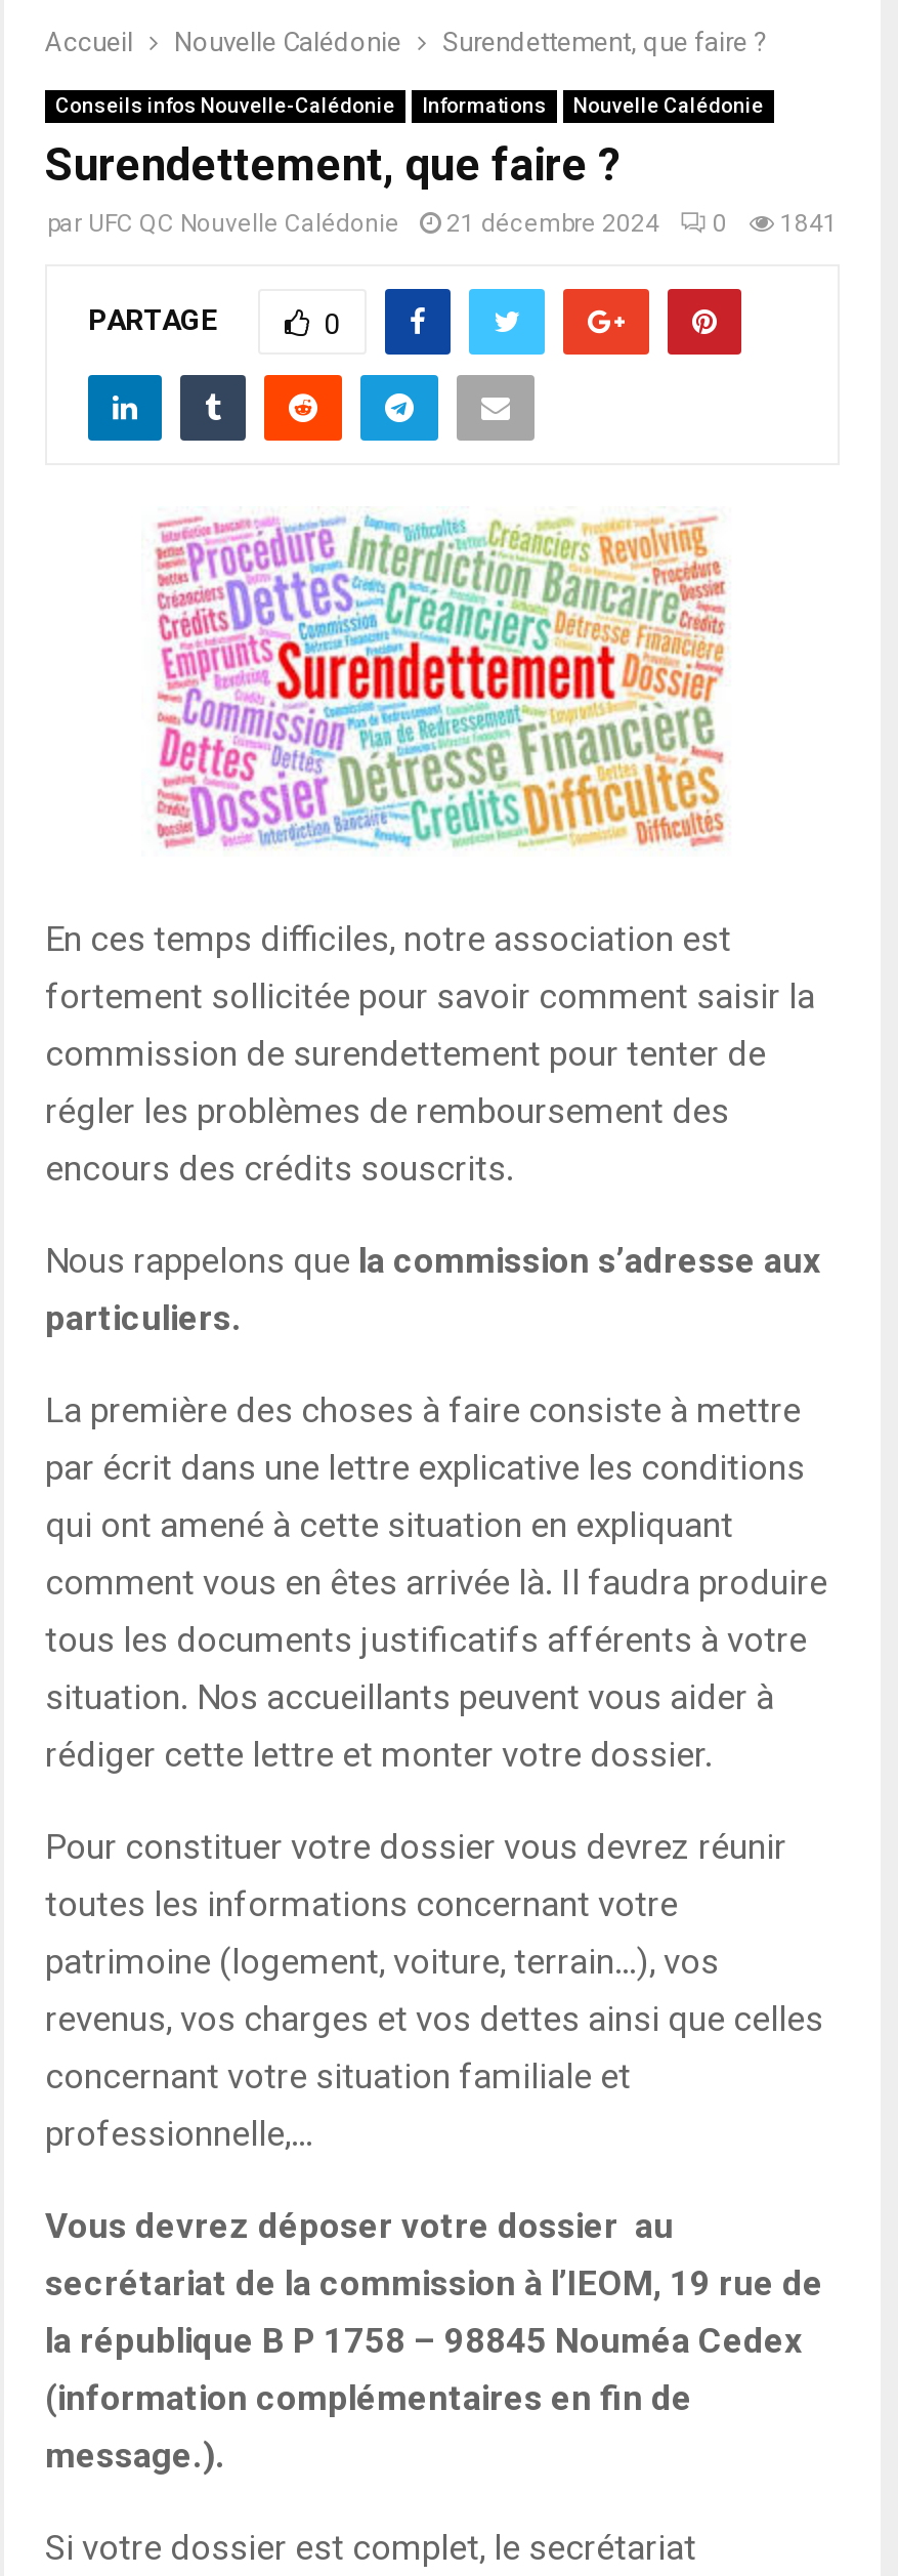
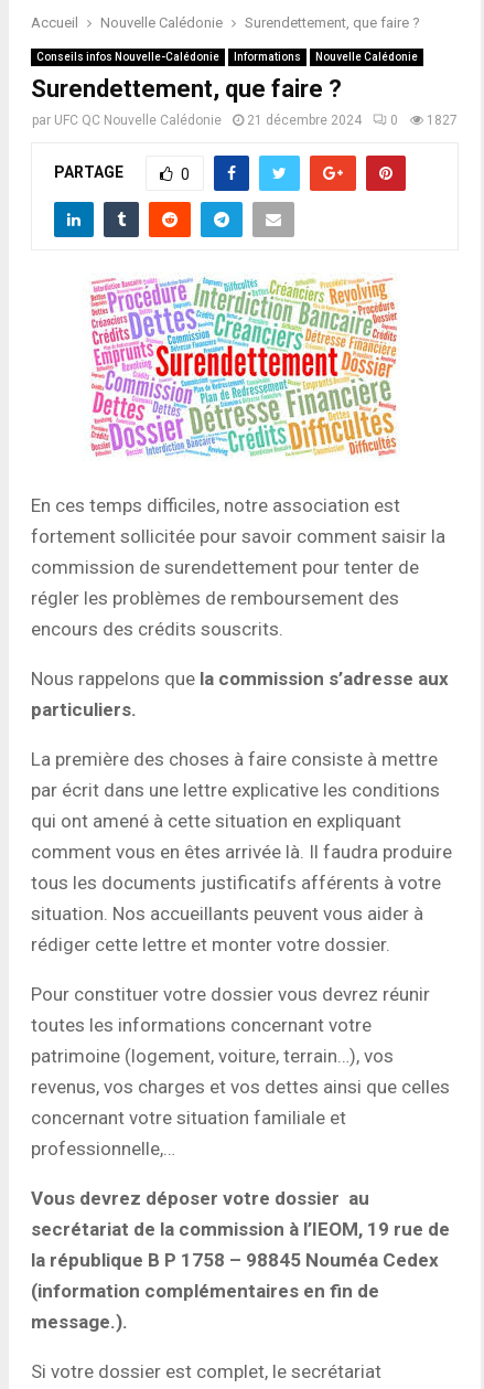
- par UFC QC Nouvelle Calédonie 21 décembre 2024 0 1841
+ par UFC QC Nouvelle Calédonie 21 décembre 2024 0 1827
